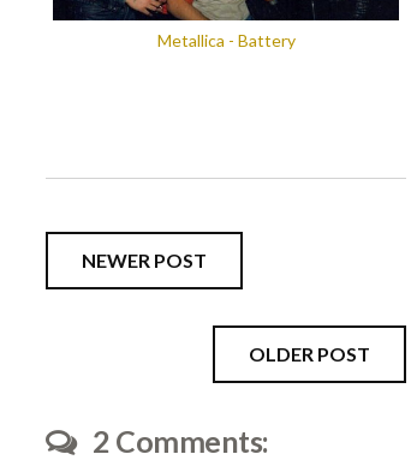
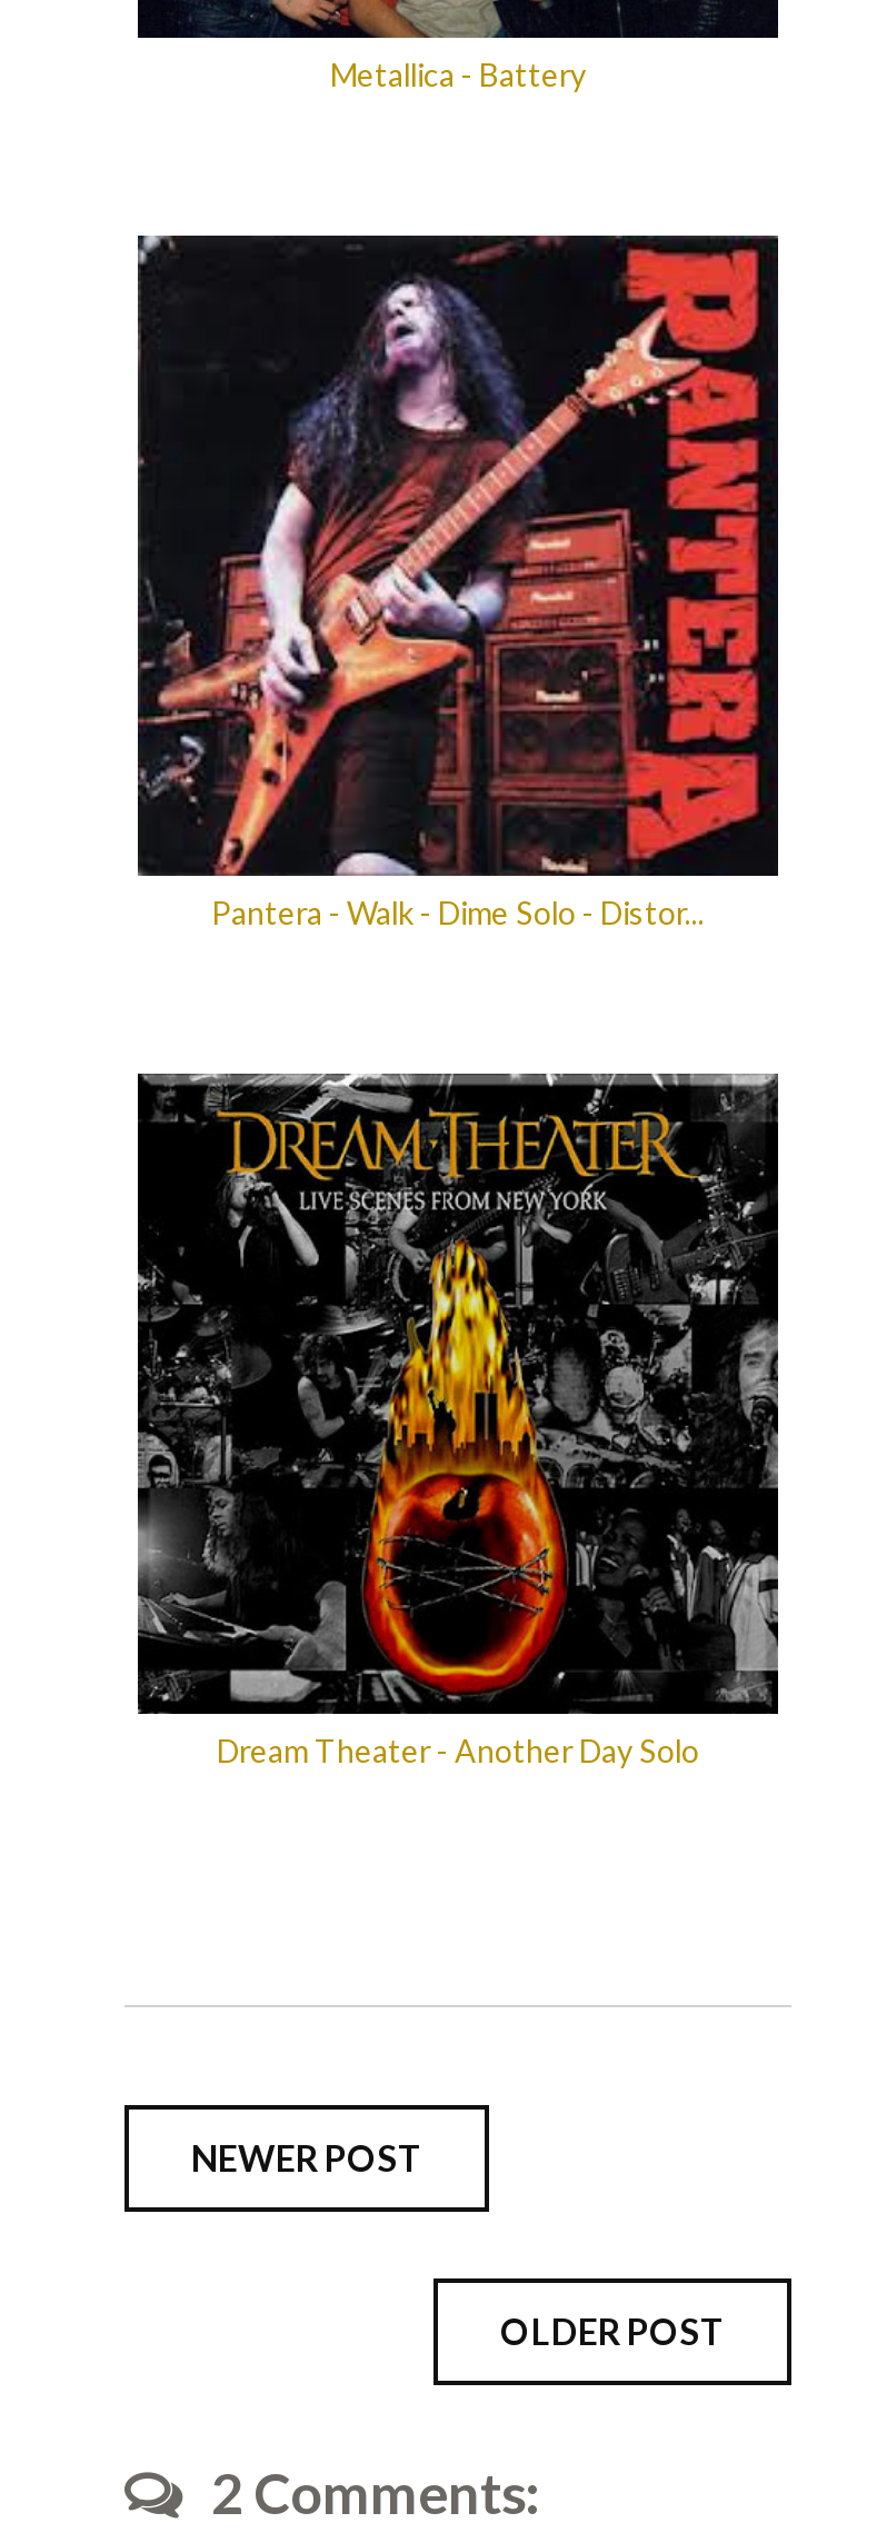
+ [image]
+ Pantera - Walk - Dime Solo - Distor...

+ [image]
+ Dream Theater - Another Day Solo
